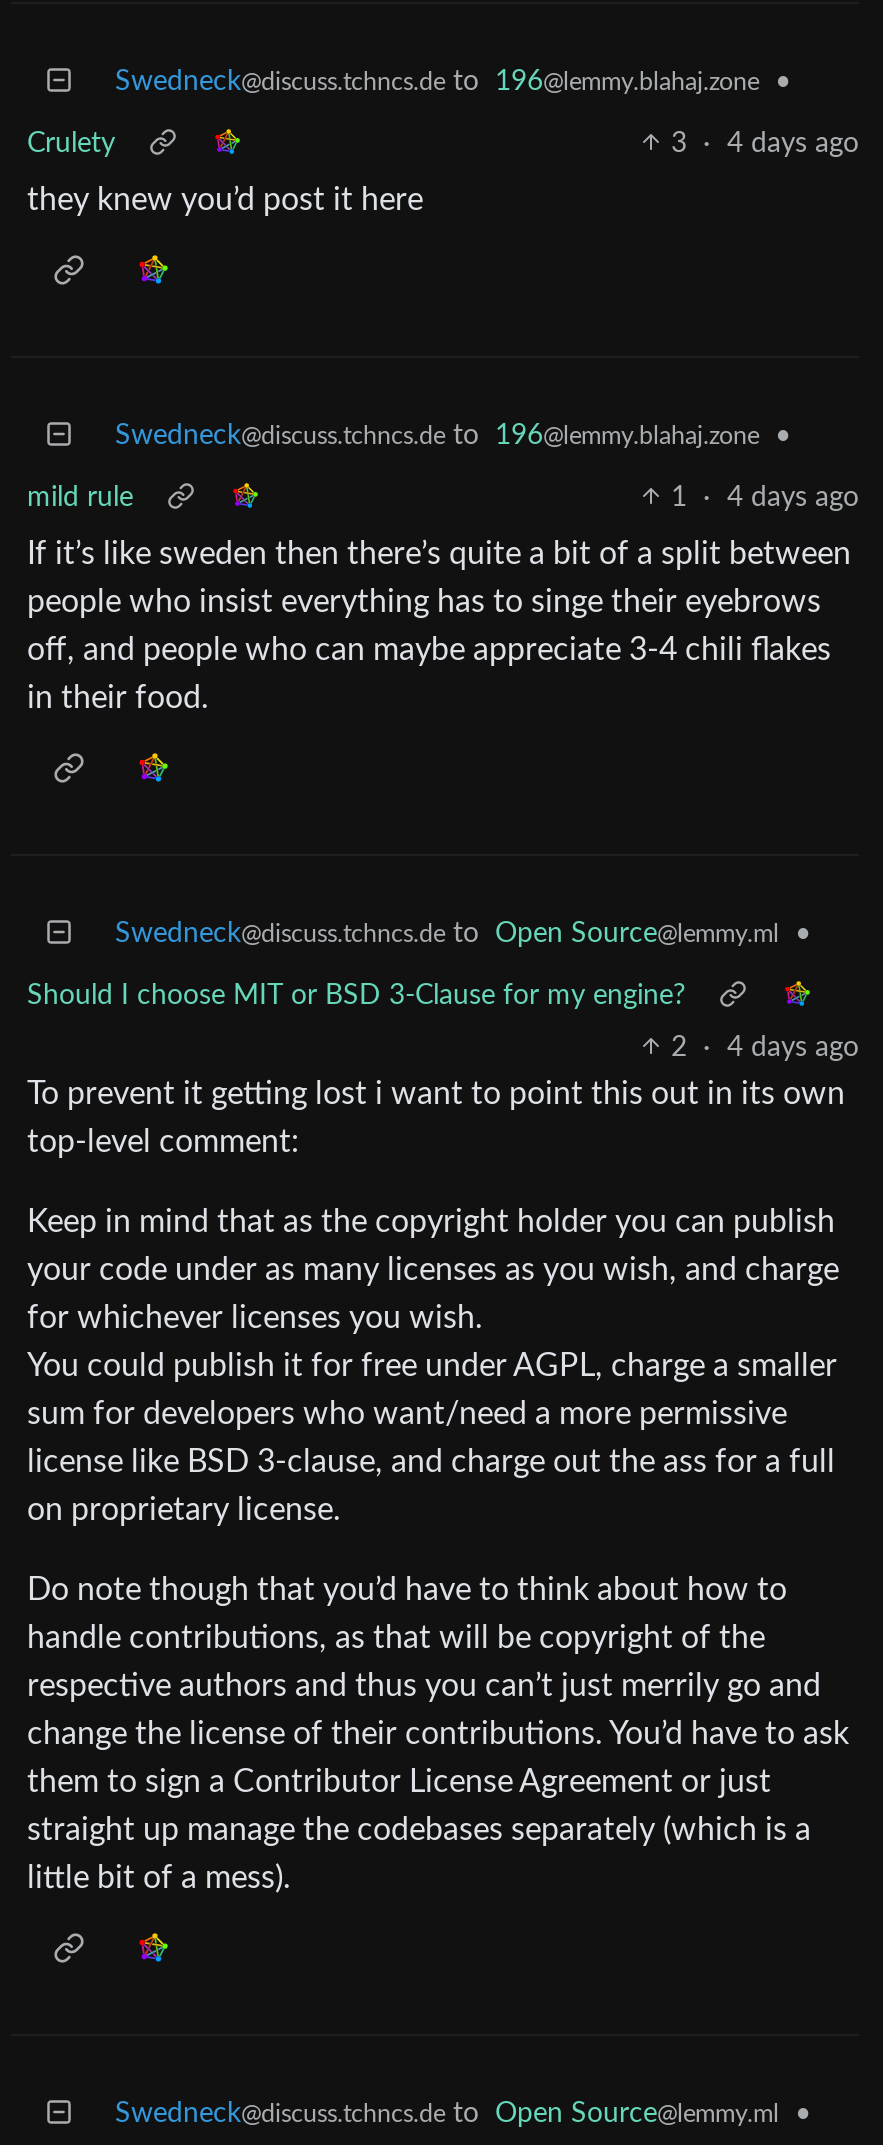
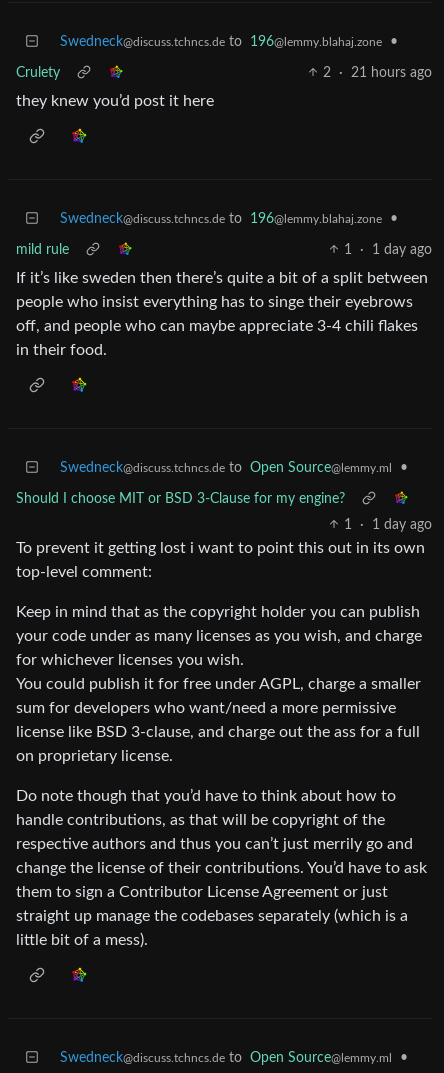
- 3 · 4 days ago
+ 2 · 21 hours ago

- 1 · 4 days ago
+ 1 · 1 day ago

- 2 · 4 days ago
+ 1 · 1 day ago
